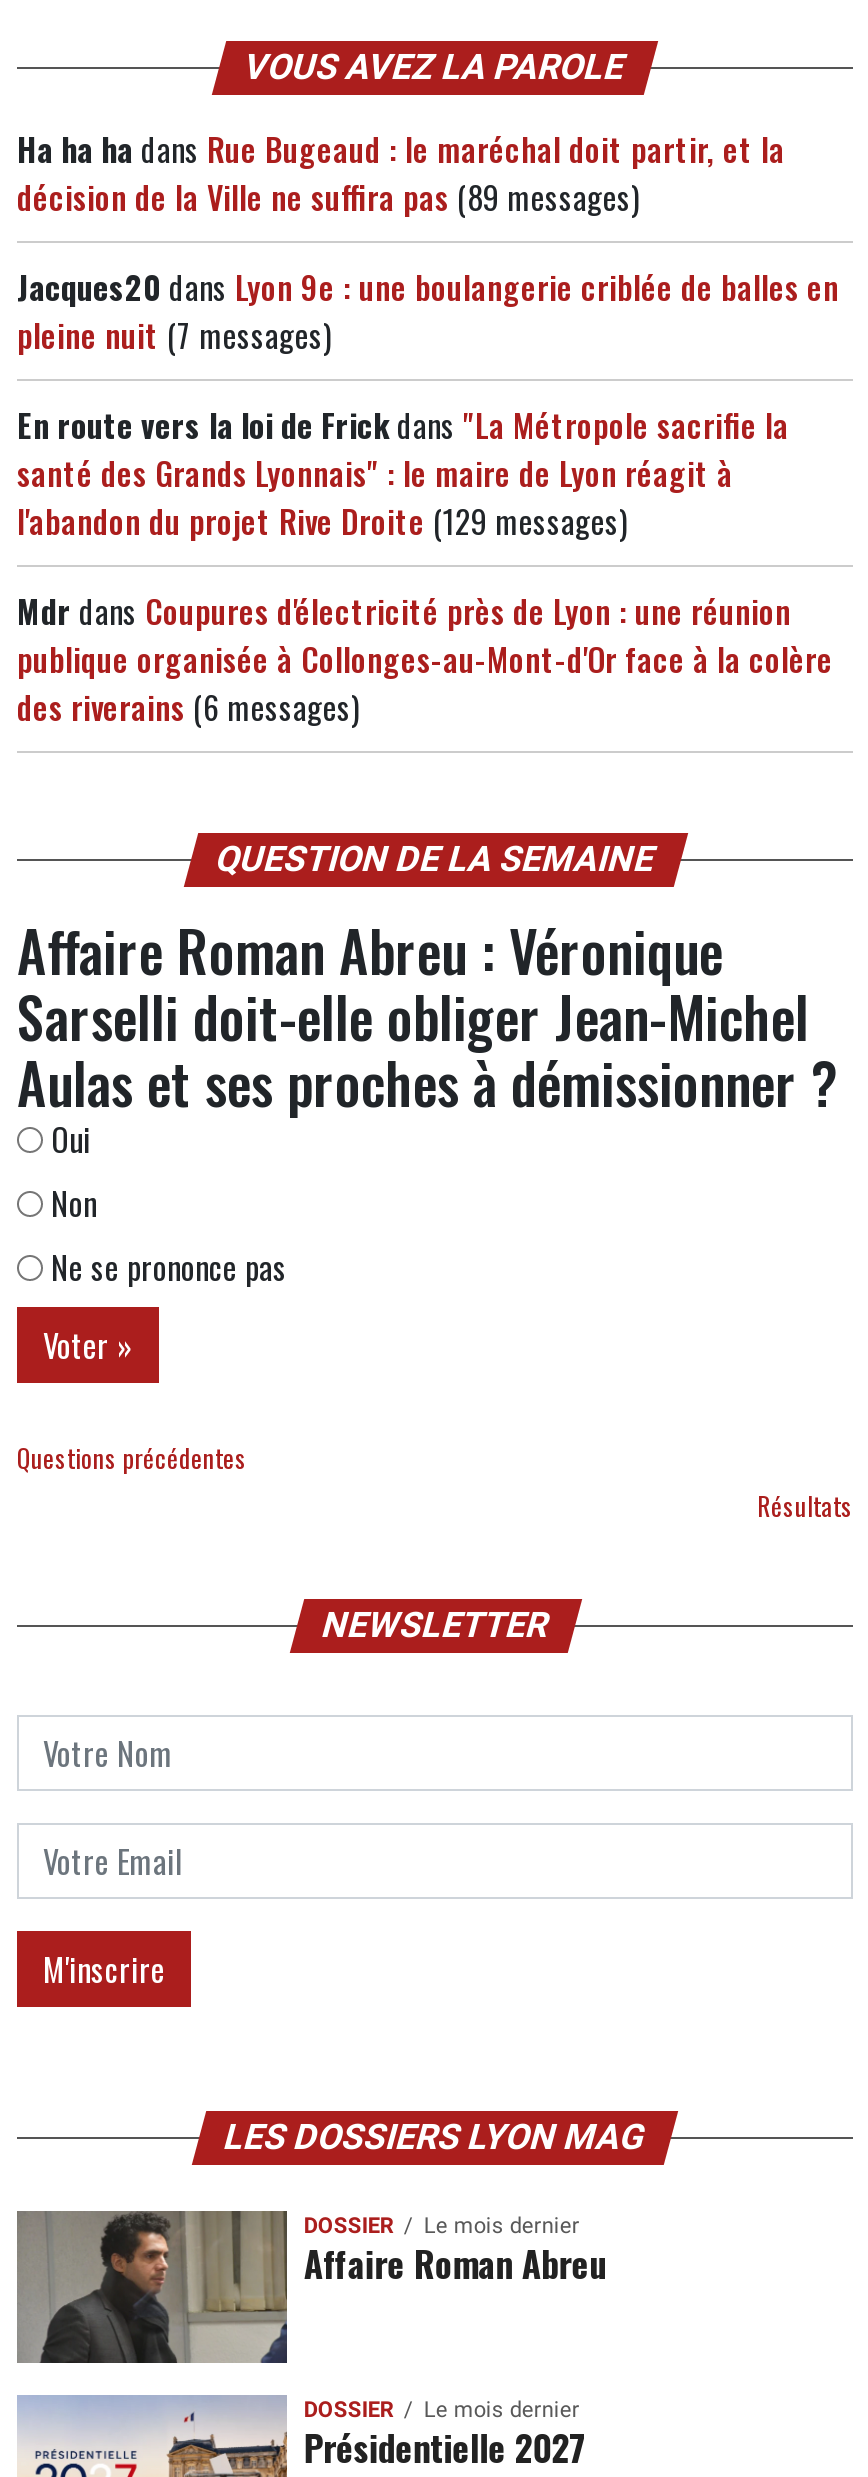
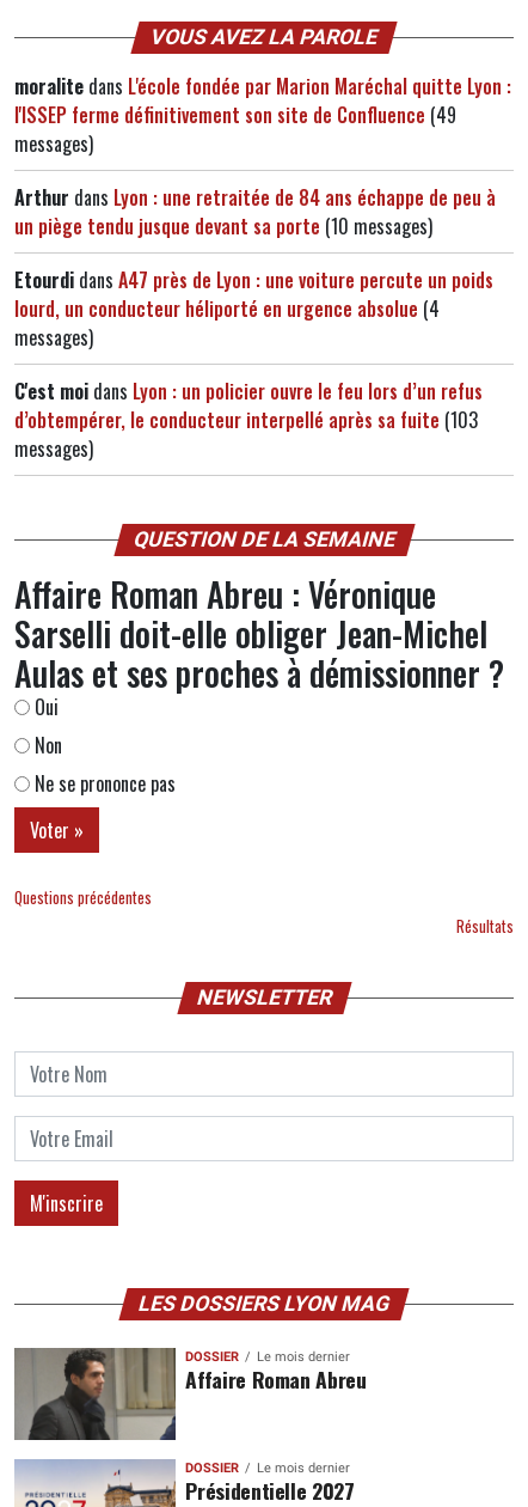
- Ha ha ha dans Rue Bugeaud : le maréchal doit partir, et la
- décision de la Ville ne suffira pas (89 messages)
+ moralite dans L'école fondée par Marion Maréchal quitte Lyon :
+ l'ISSEP ferme définitivement son site de Confluence (49
+ messages)

- Jacques20 dans Lyon 9e : une boulangerie criblée de balles en
- pleine nuit (7 messages)
+ Arthur dans Lyon : une retraitée de 84 ans échappe de peu à
+ un piège tendu jusque devant sa porte (10 messages)

- En route vers la loi de Frickdans "La Métropole sacrifie la
- santé des Grands Lyonnais" : le maire de Lyon réagit à
- l'abandon du projet Rive Droite (129 messages)
+ Etourdi dans A47 près de Lyon : une voiture percute un poids
+ lourd, un conducteur héliporté en urgence absolue (4
+ messages)

- Mdr dans Coupures d'électricité près de Lyon : une réunion
- publique organisée à Collonges-au-Mont-d'Or face à la colère
- des riverains (6 messages)
+ C'est moi dans Lyon : un policier ouvre le feu lors d’un refus
+ d’obtempérer, le conducteur interpellé après sa fuite (103
+ messages)
